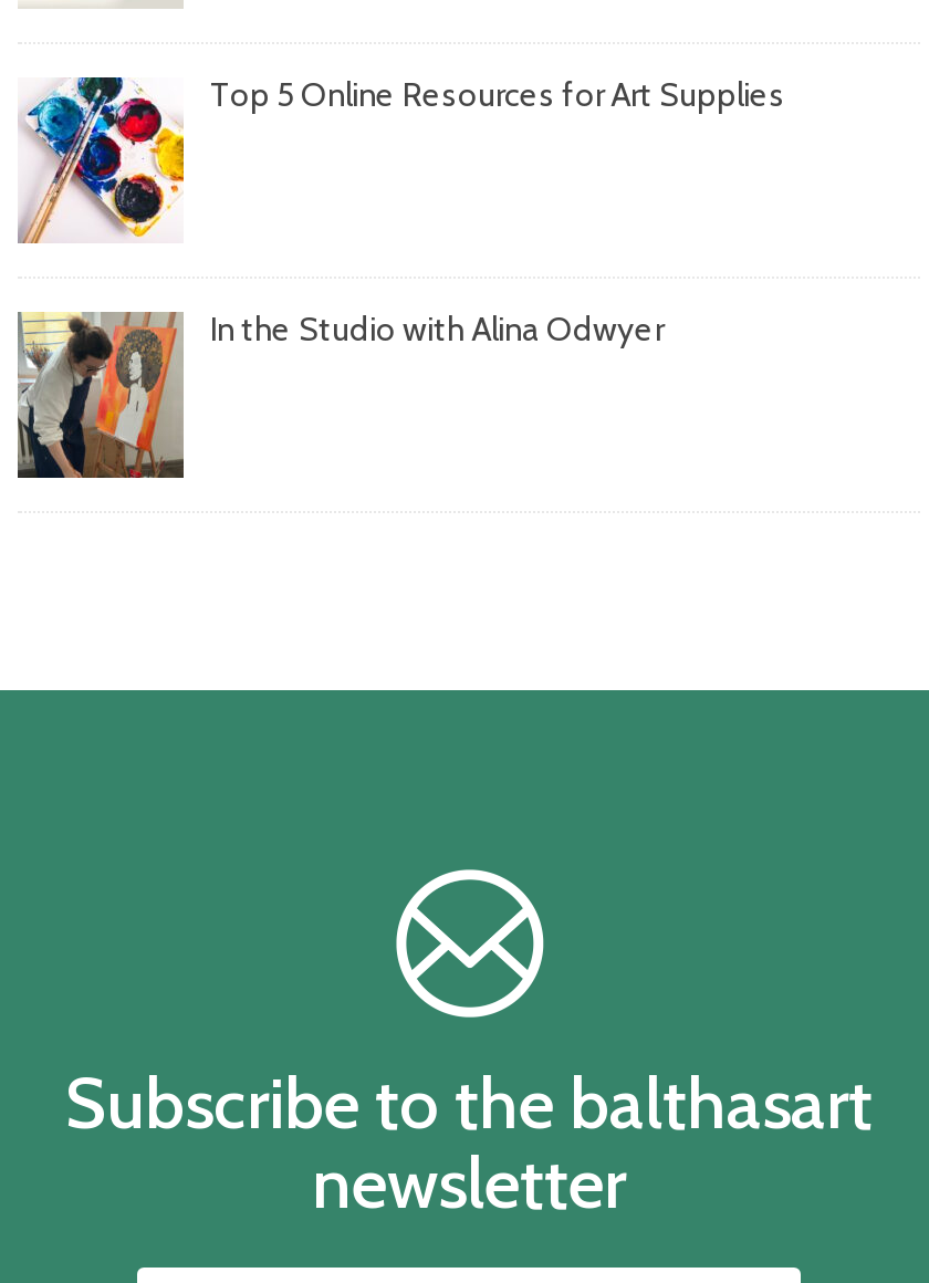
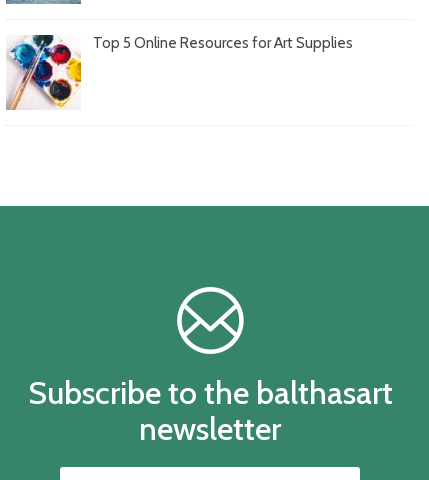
- [image]
- In the Studio with Alina Odwyer
